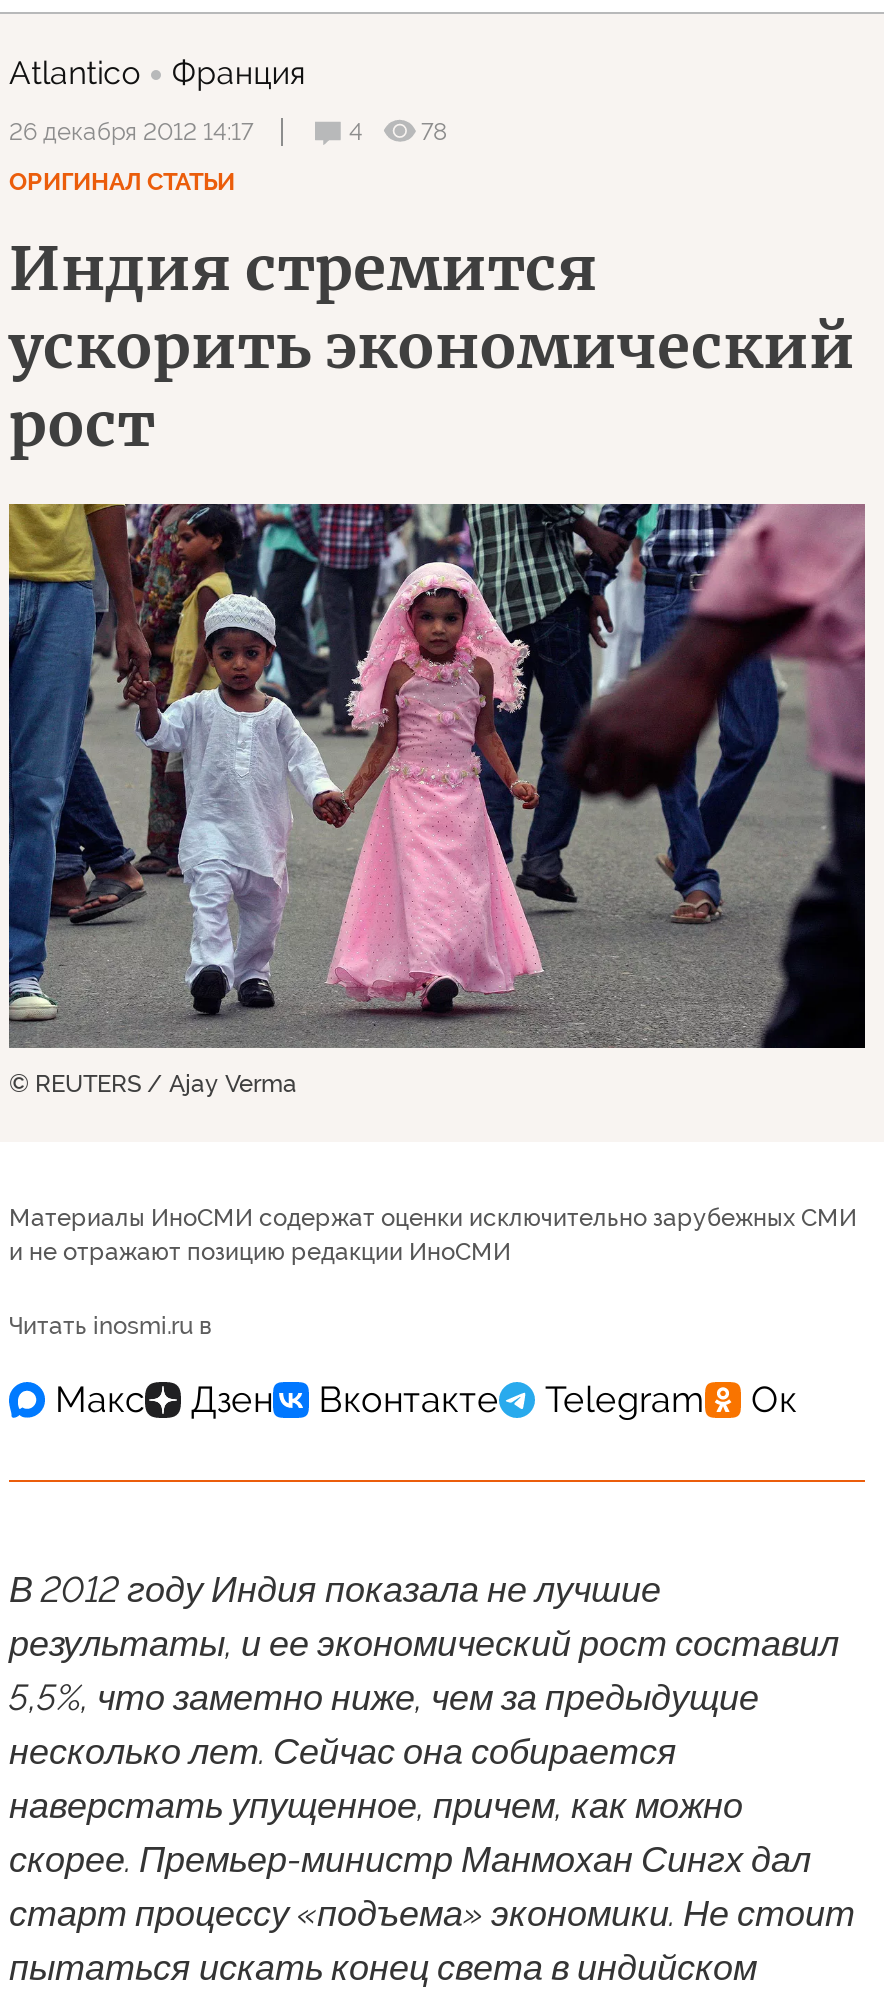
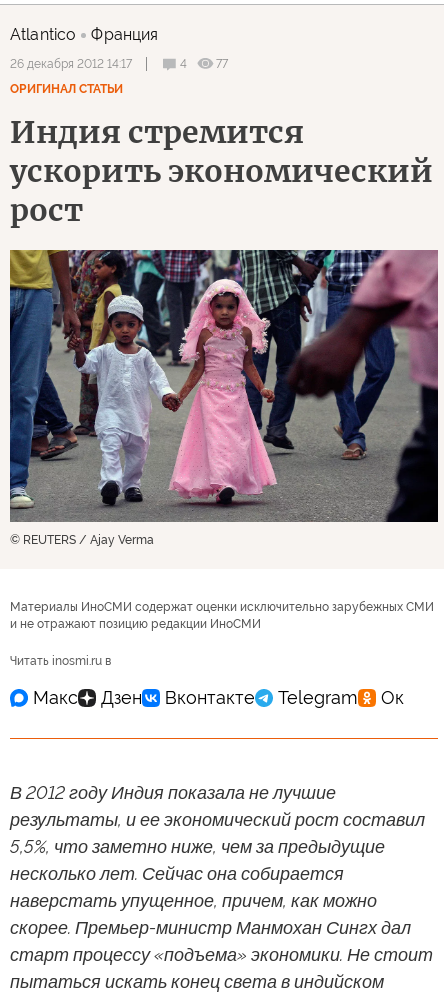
- 78
+ 77
